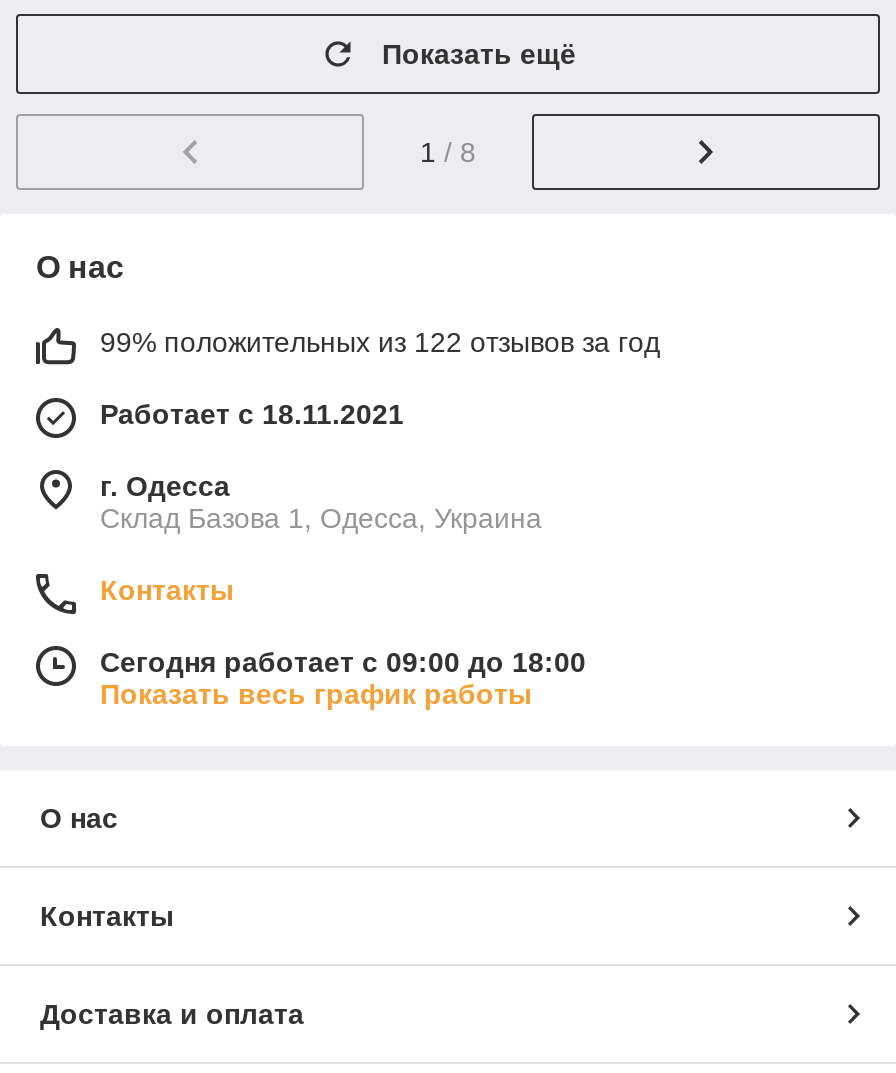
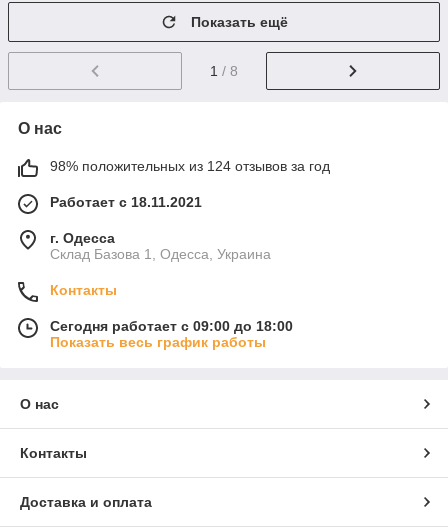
- 99% положительных из 122 отзывов за год
+ 98% положительных из 124 отзывов за год
